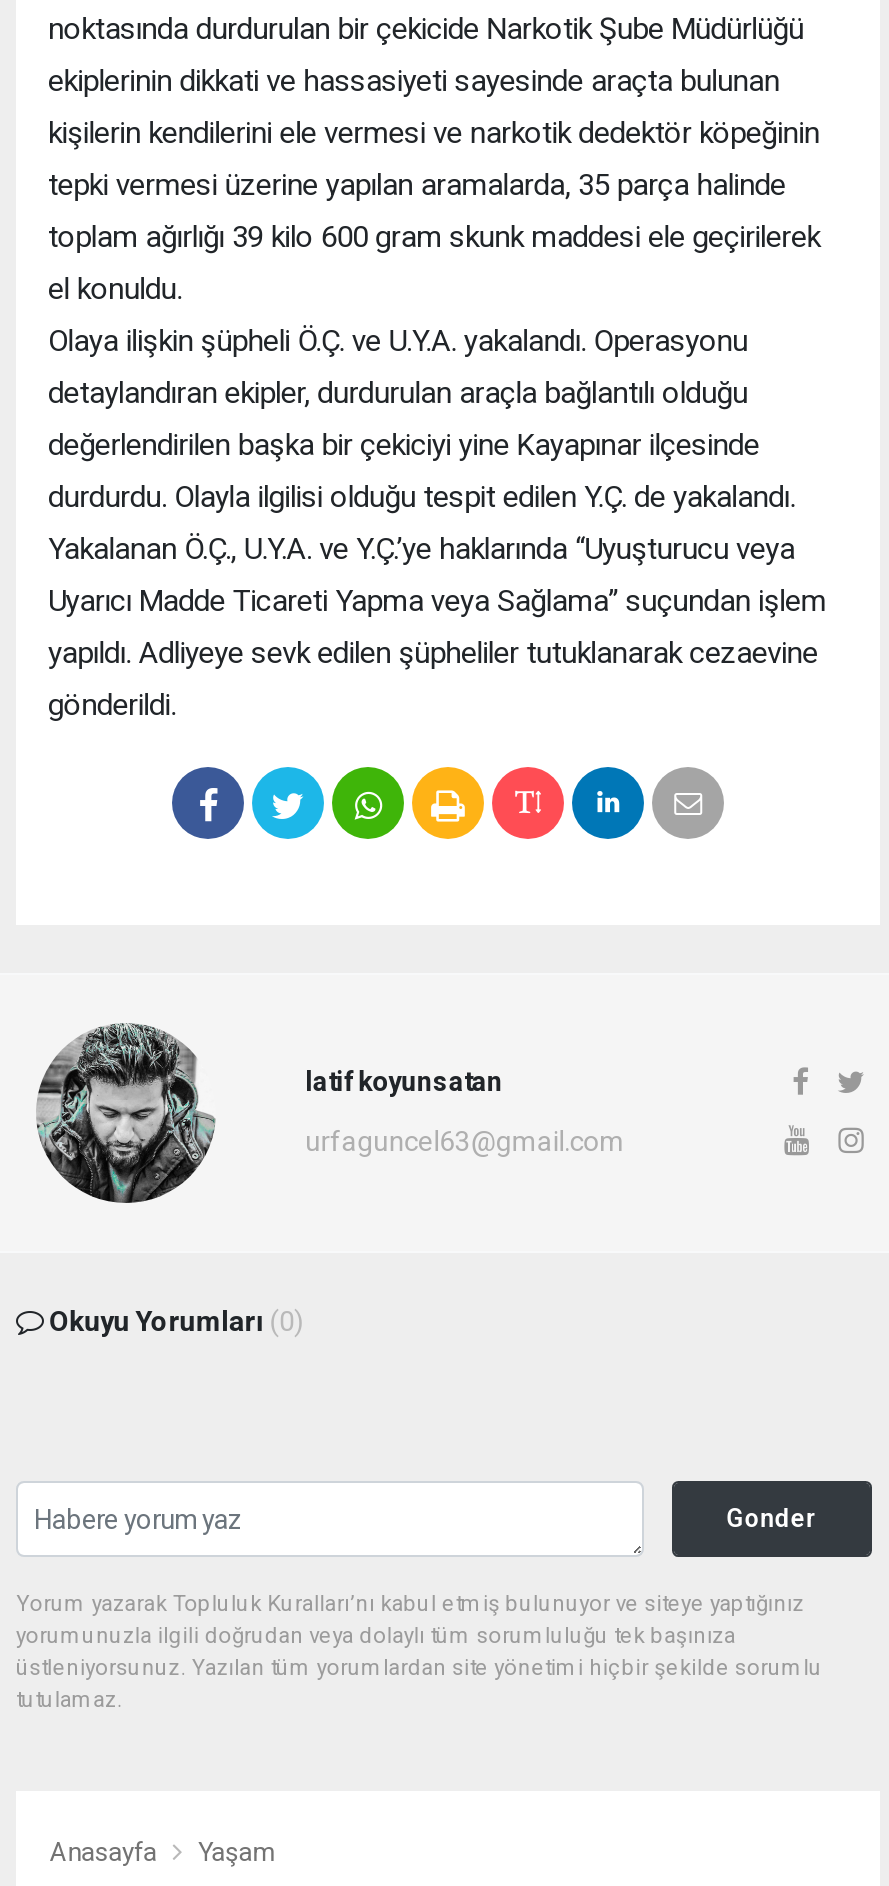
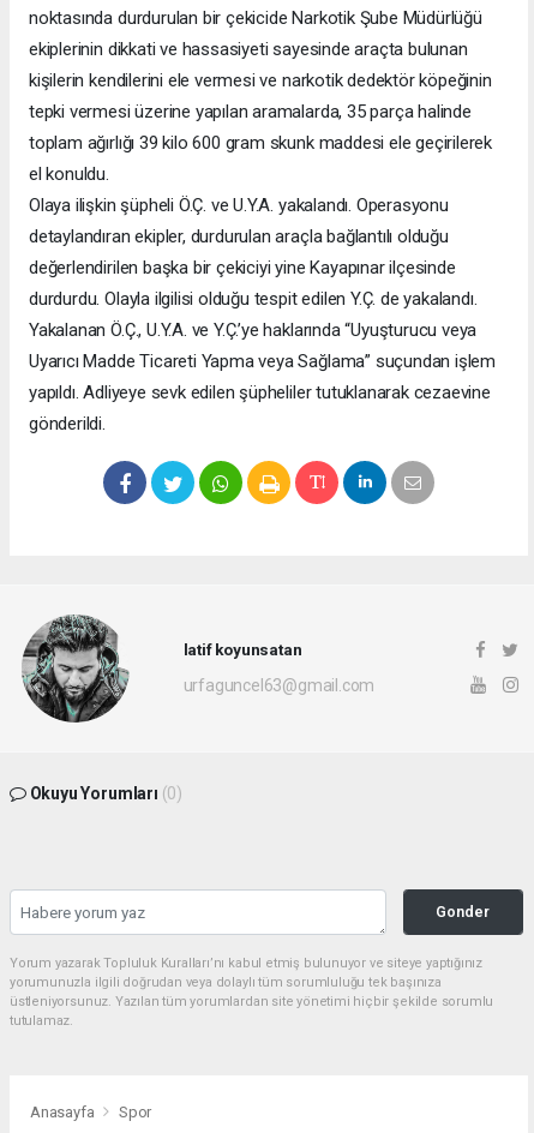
- Yaşam
+ Spor
